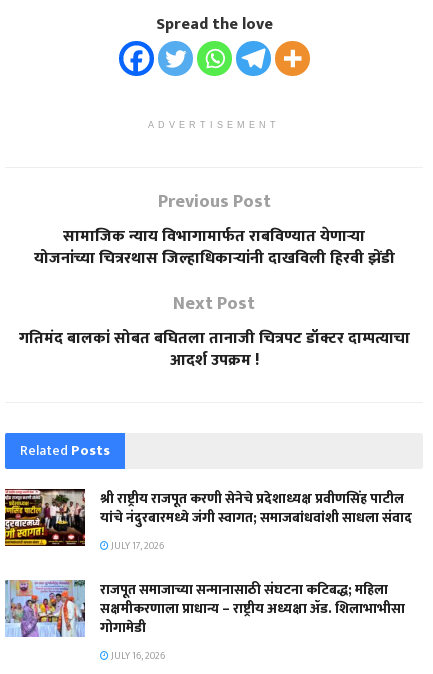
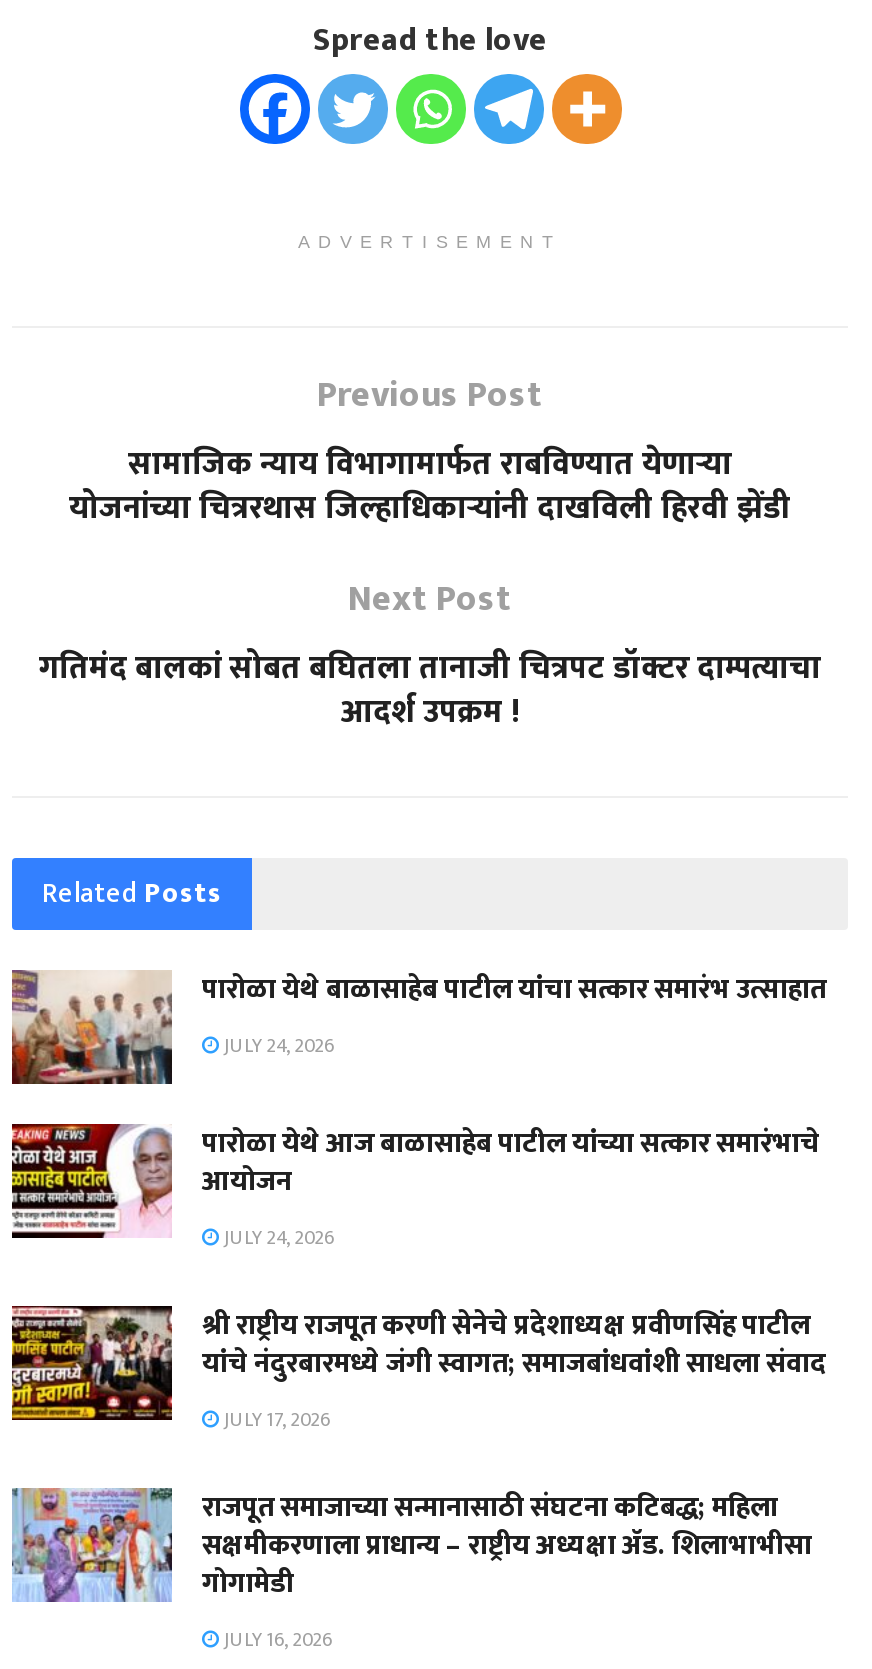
+ [image]
+ पारोळा येथे बाळासाहेब पाटील यांचा सत्कार समारंभ उत्साहात
+ JULY 24, 2026
+ पारोळा येथे आज बाळासाहेब पाटील यांच्या सत्कार समारंभाचे
+ आयोजन
+ JULY 24, 2026

+ [image]
